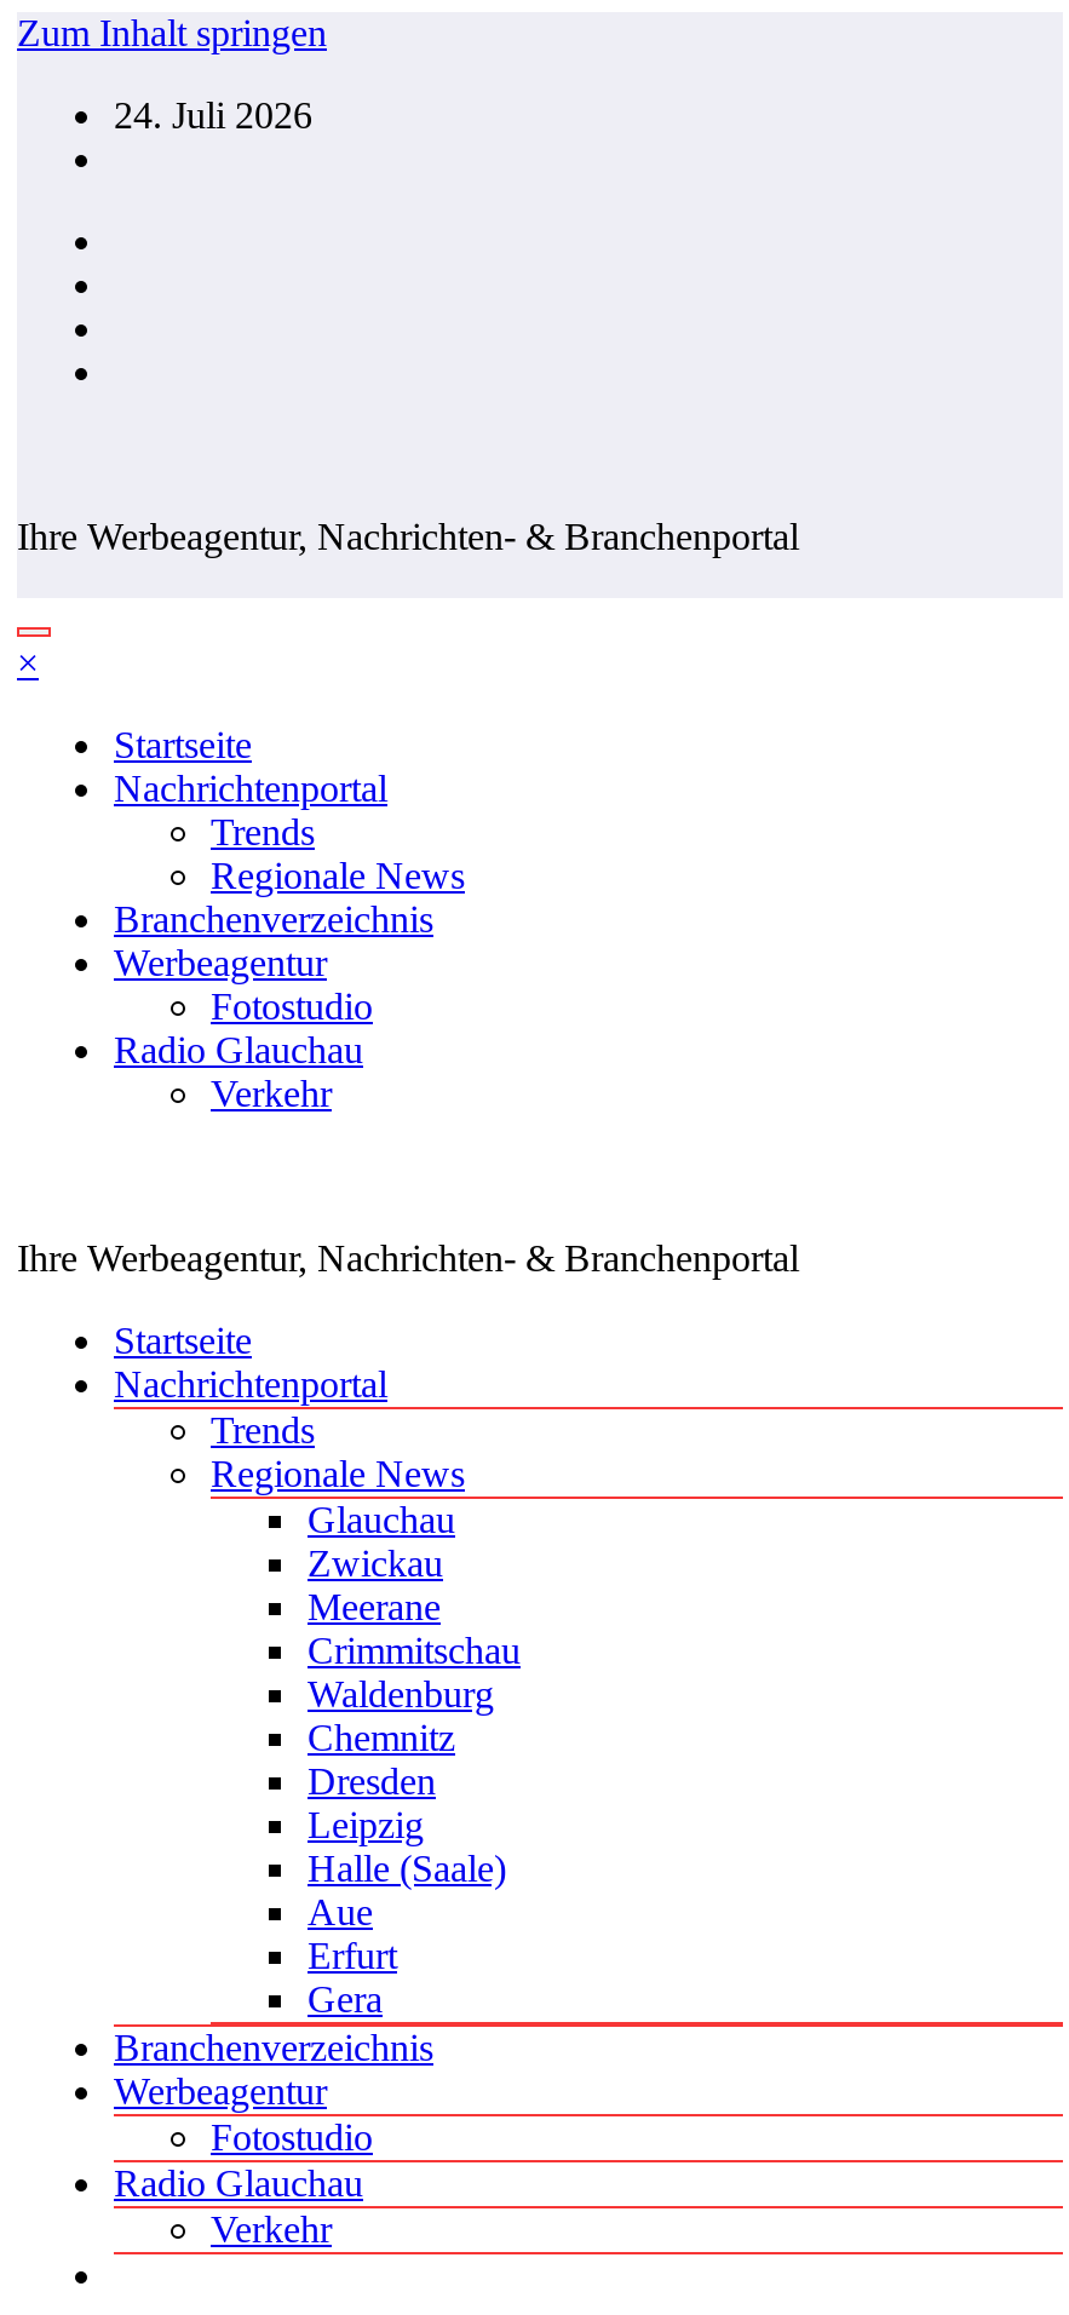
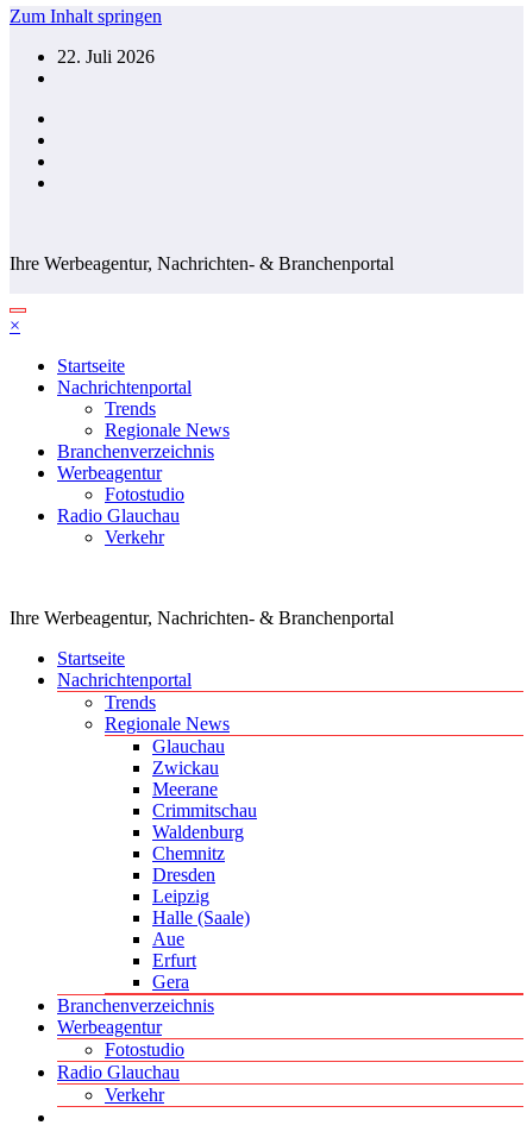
- 24. Juli 2026
+ 22. Juli 2026
